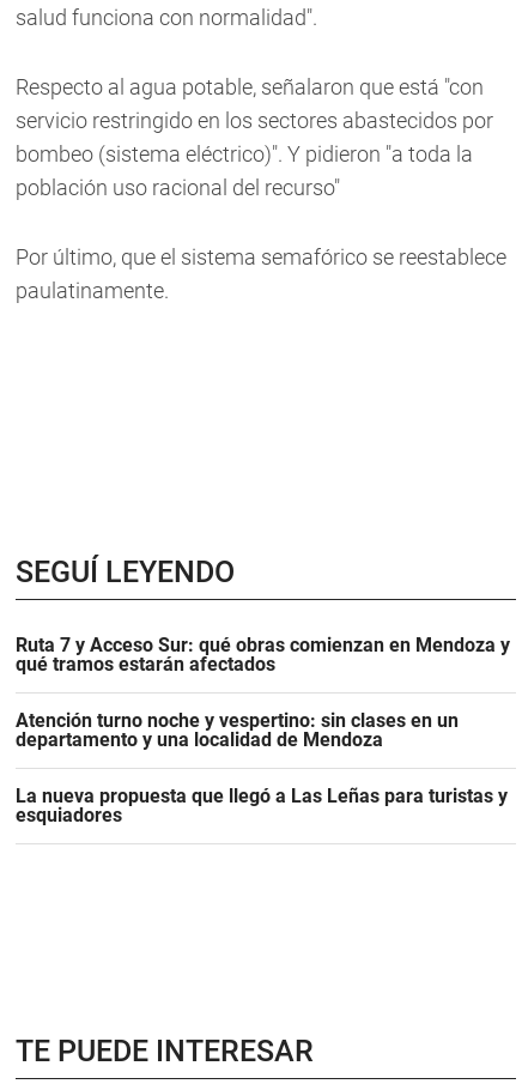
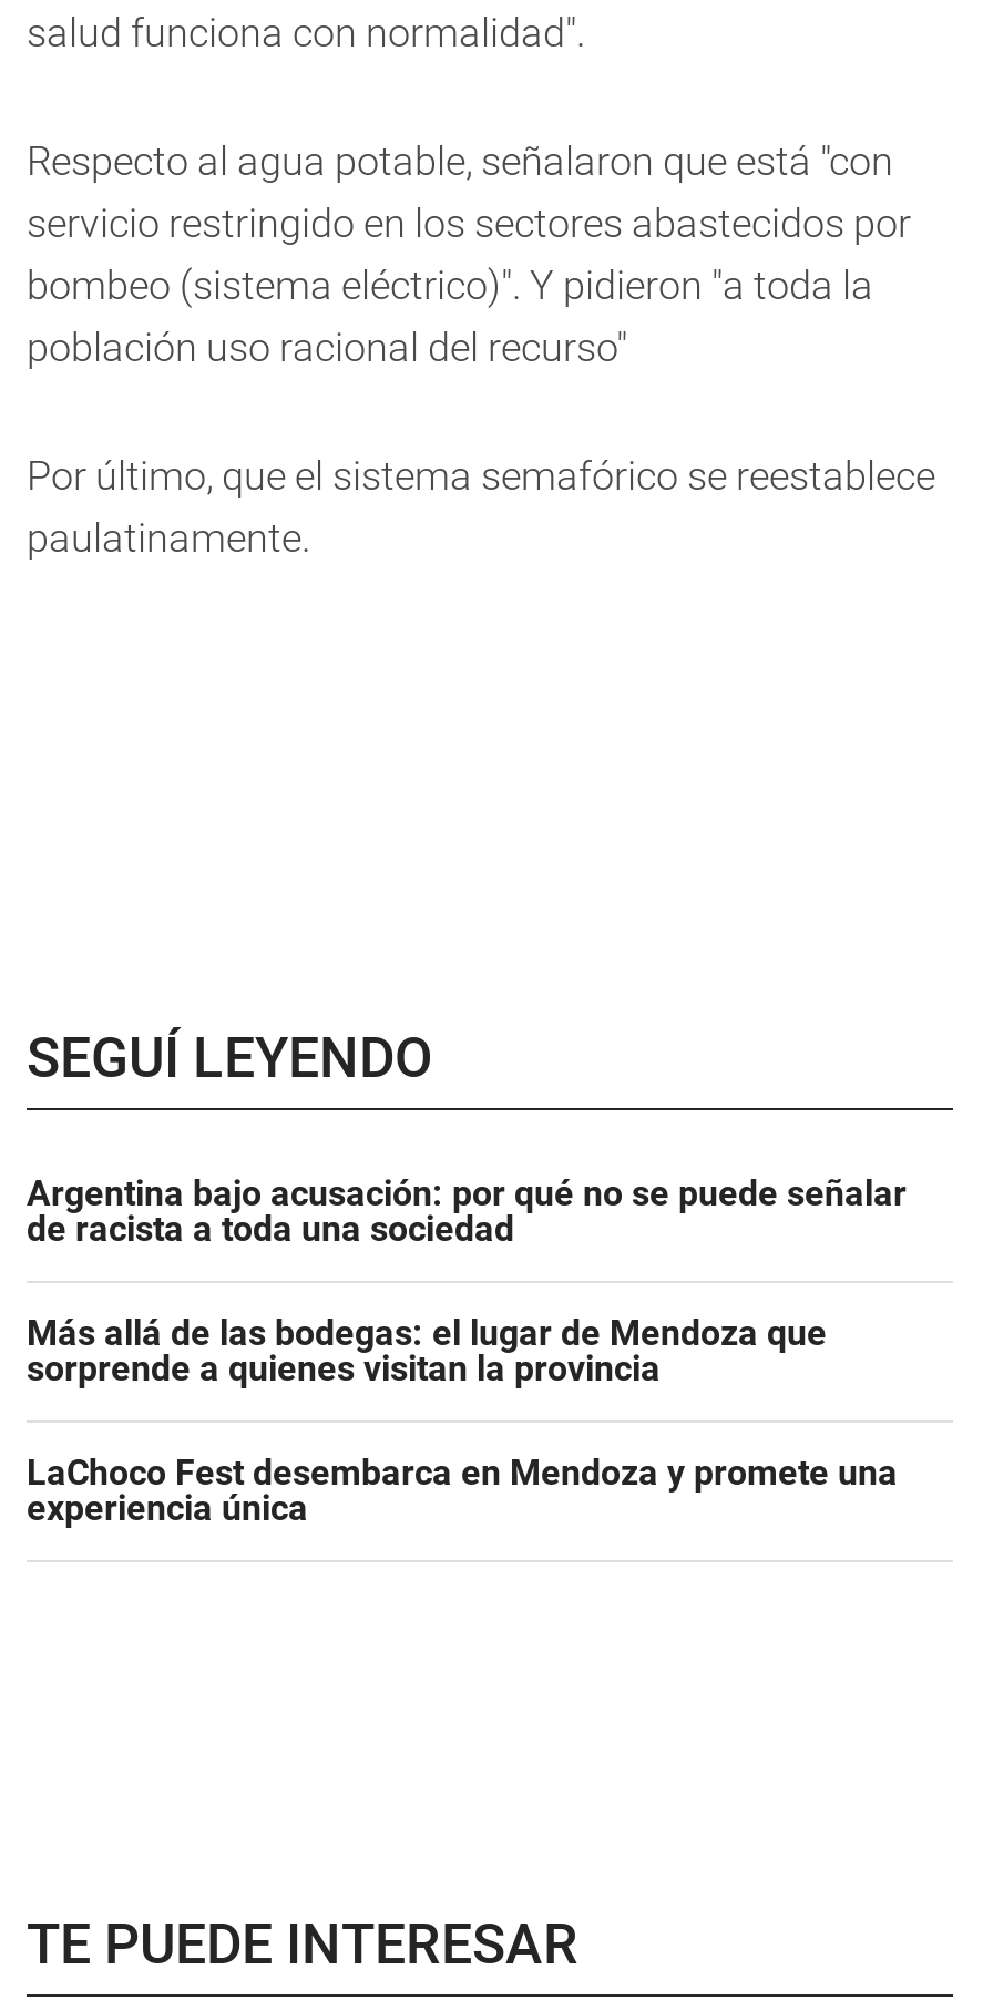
- Ruta 7 y Acceso Sur: qué obras comienzan en Mendoza y
- qué tramos estarán afectados
+ Argentina bajo acusación: por qué no se puede señalar
+ de racista a toda una sociedad

- Atención turno noche y vespertino: sin clases en un
- departamento y una localidad de Mendoza
+ Más allá de las bodegas: el lugar de Mendoza que
+ sorprende a quienes visitan la provincia

- La nueva propuesta que llegó a Las Leñas para turistas y
- esquiadores
+ LaChoco Fest desembarca en Mendoza y promete una
+ experiencia única
